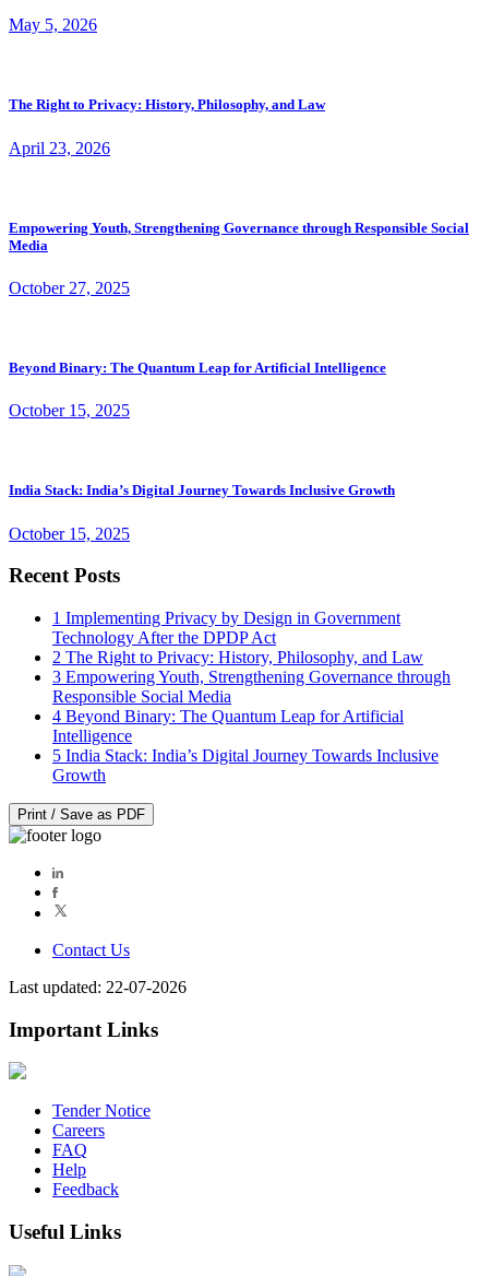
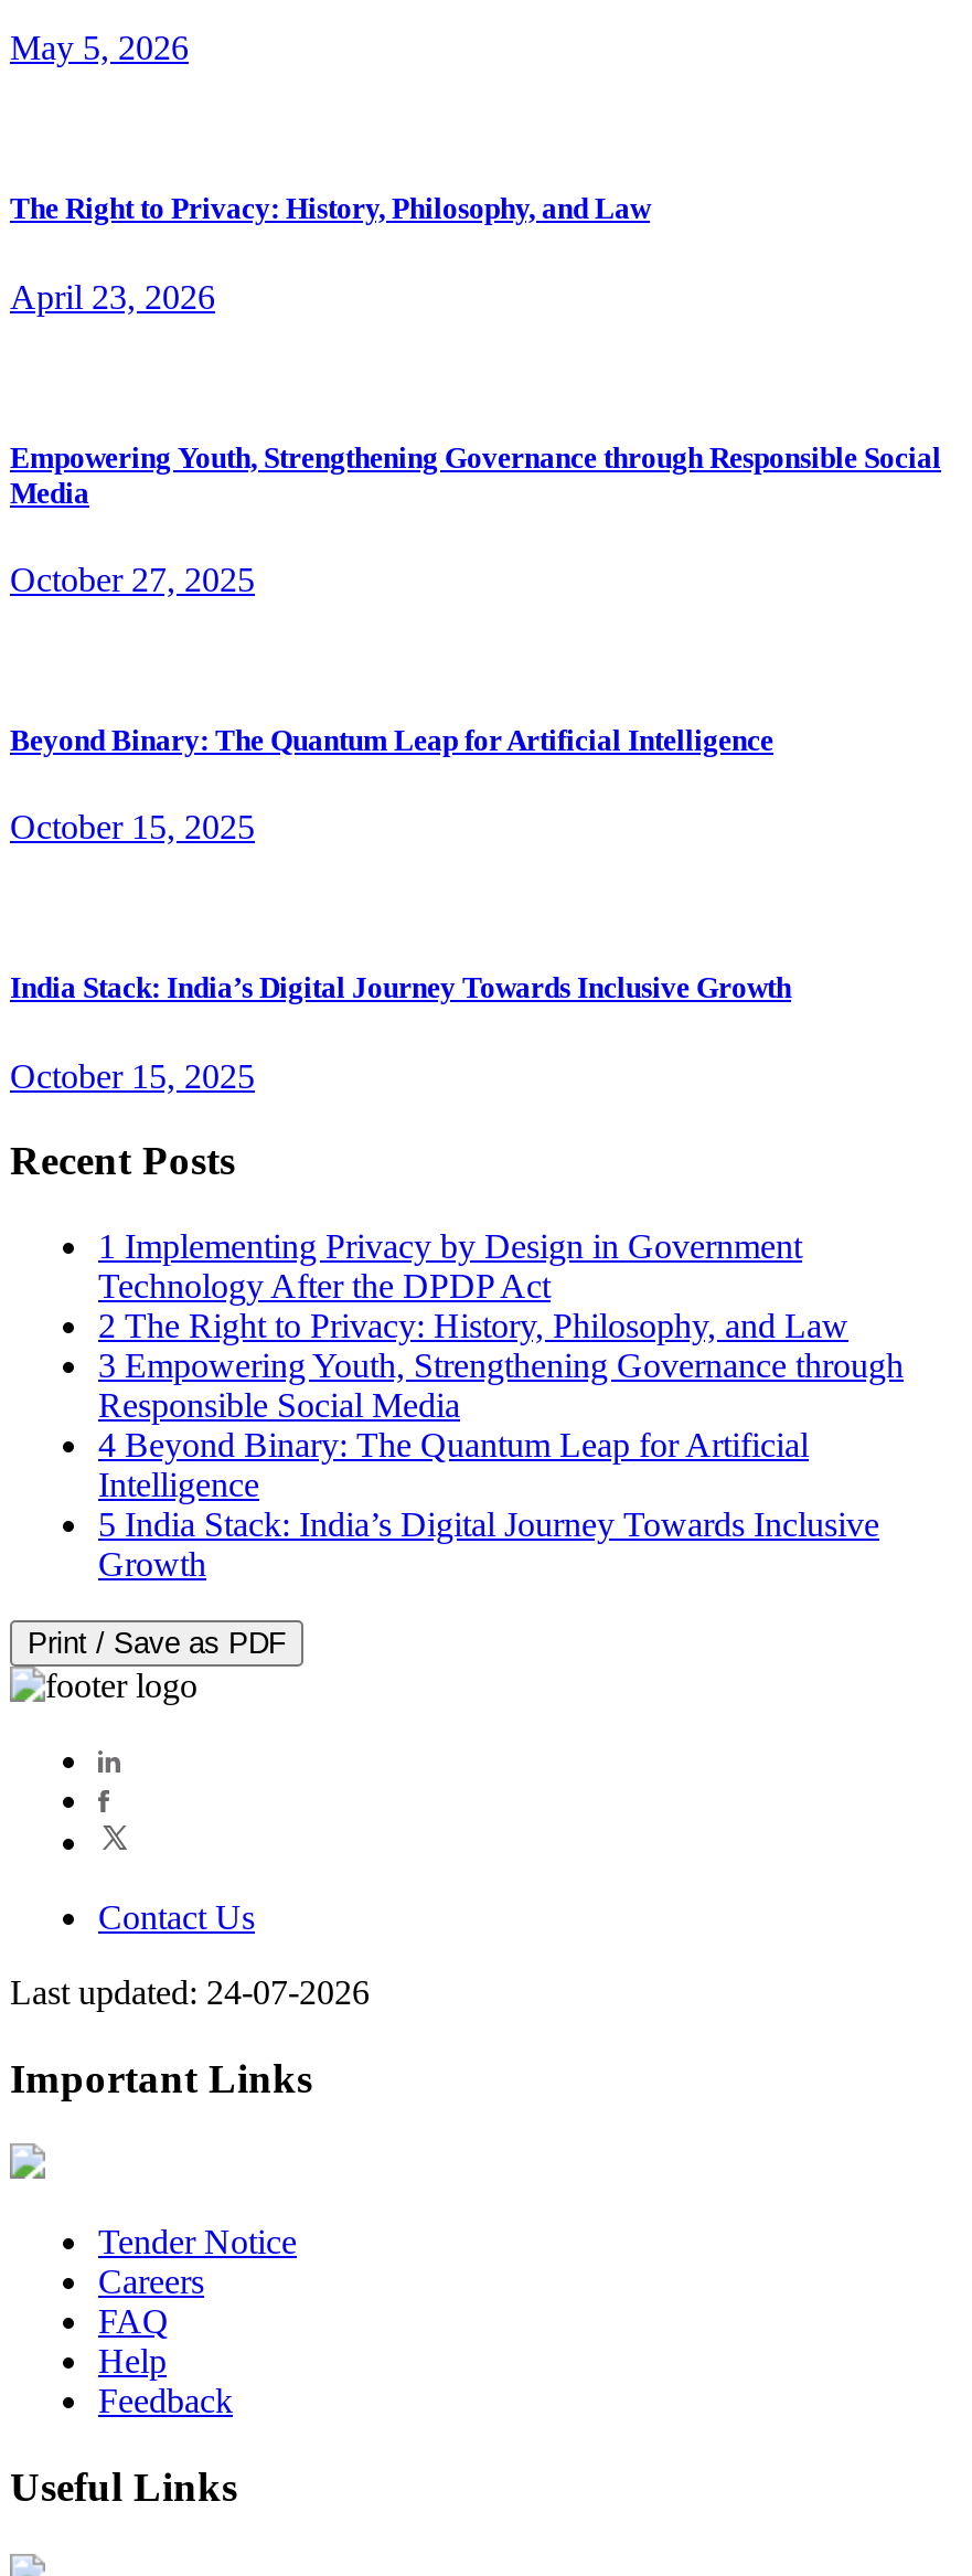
- Last updated: 22-07-2026
+ Last updated: 24-07-2026
